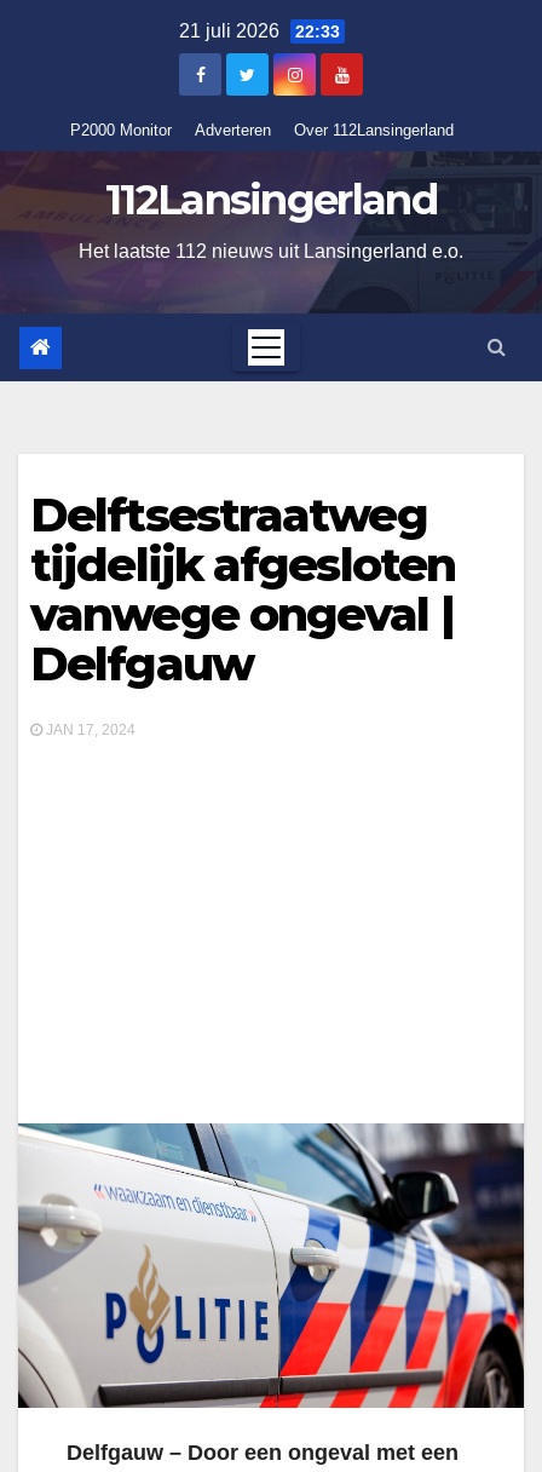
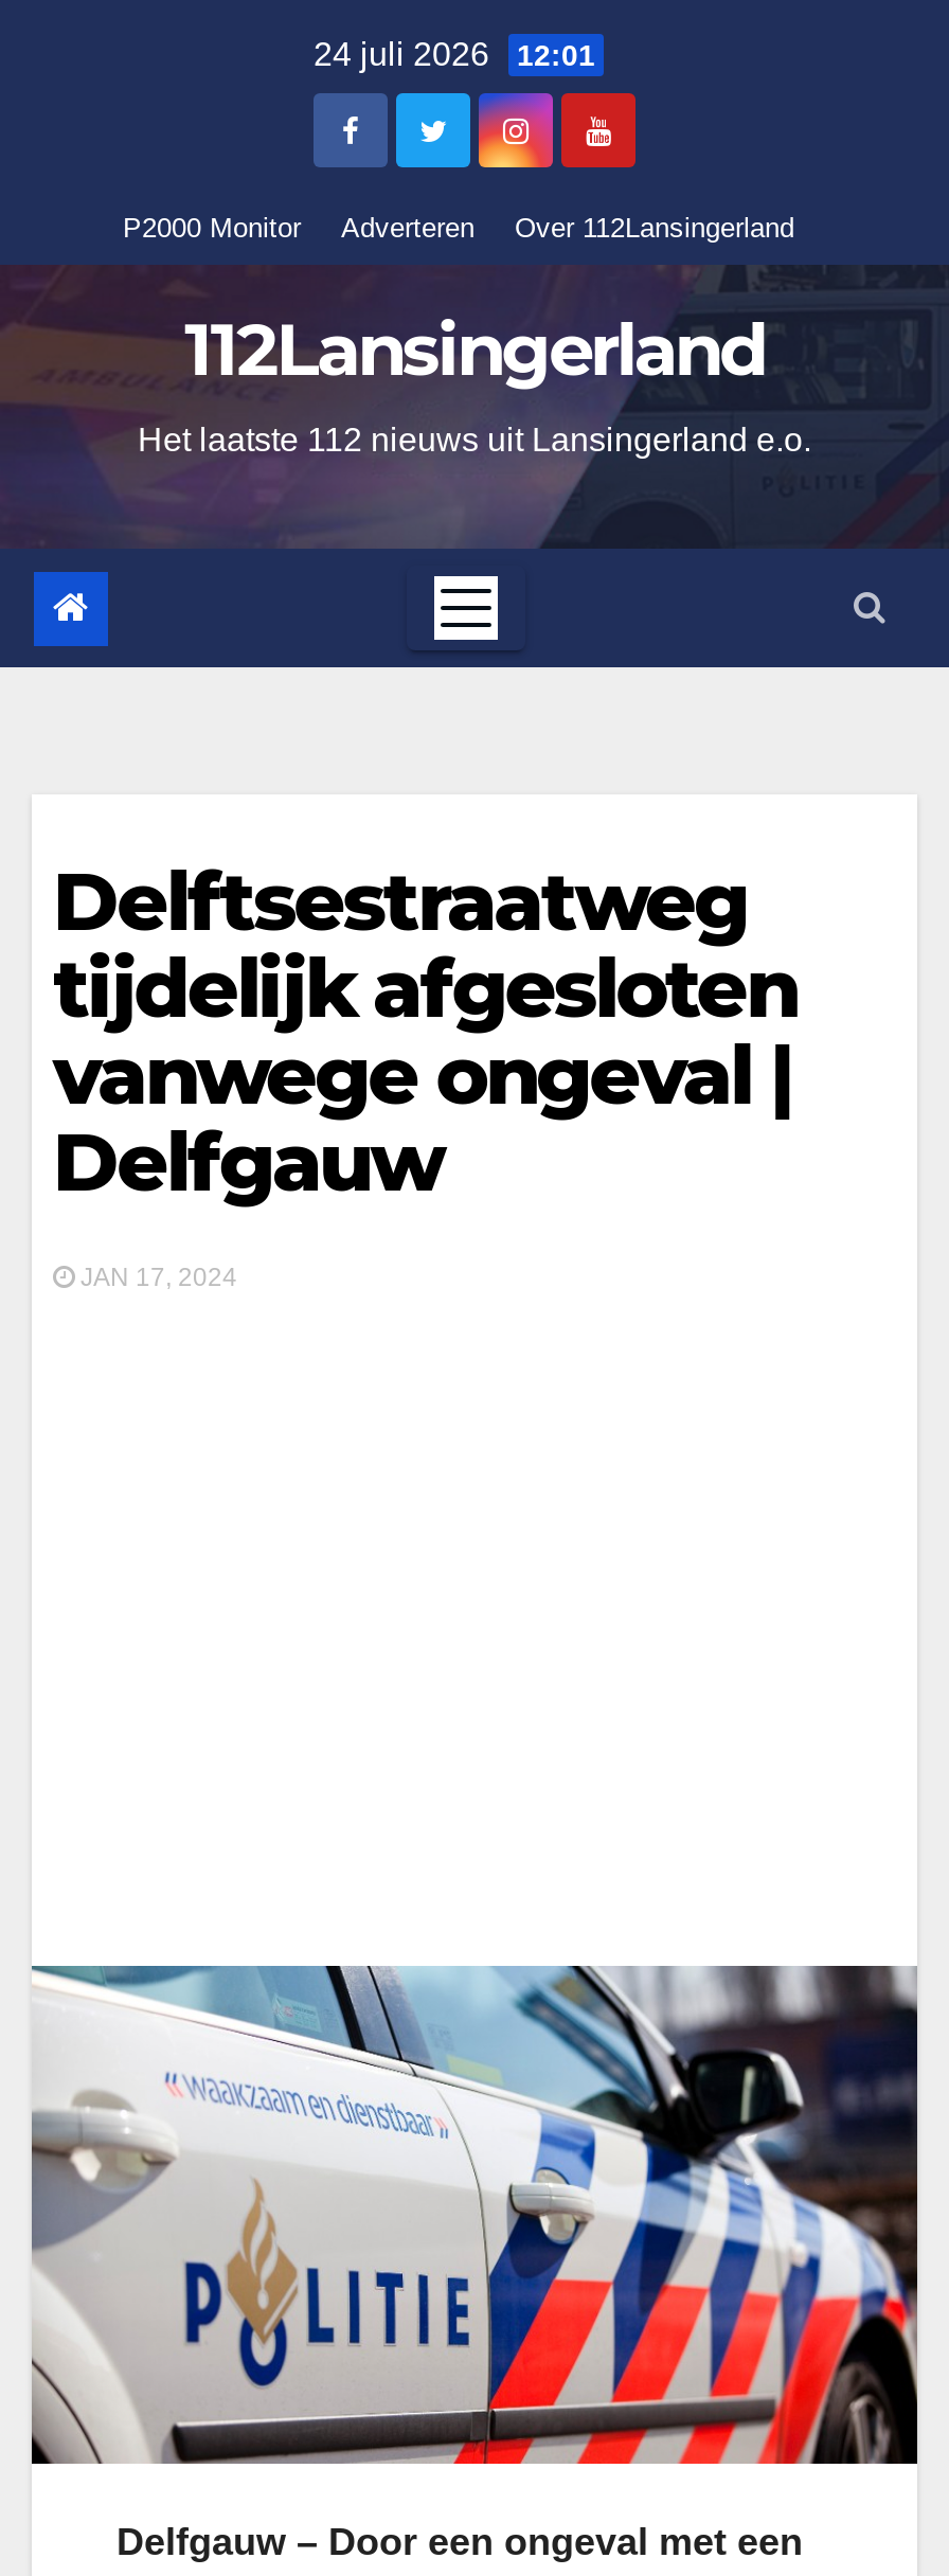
- 21 juli 2026 22:33
+ 24 juli 2026 12:01
